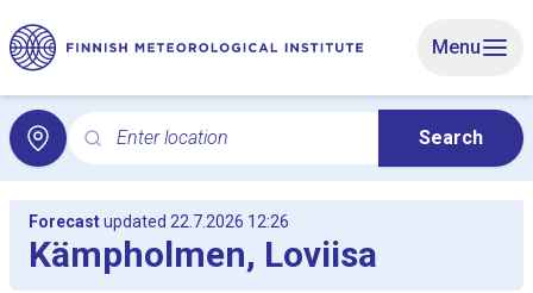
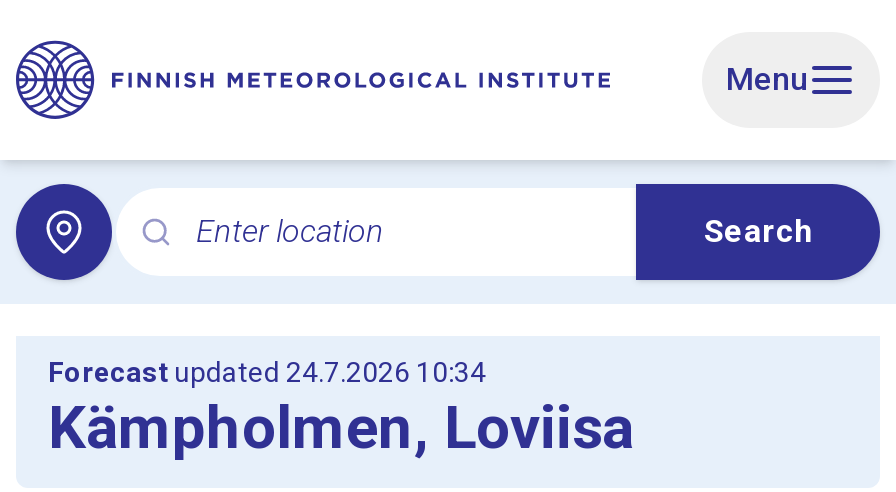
- Forecast updated 22.7.2026 12:26
+ Forecast updated 24.7.2026 10:34
